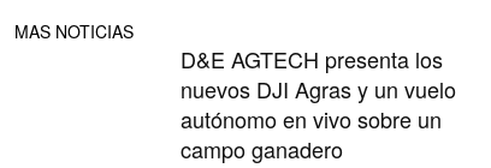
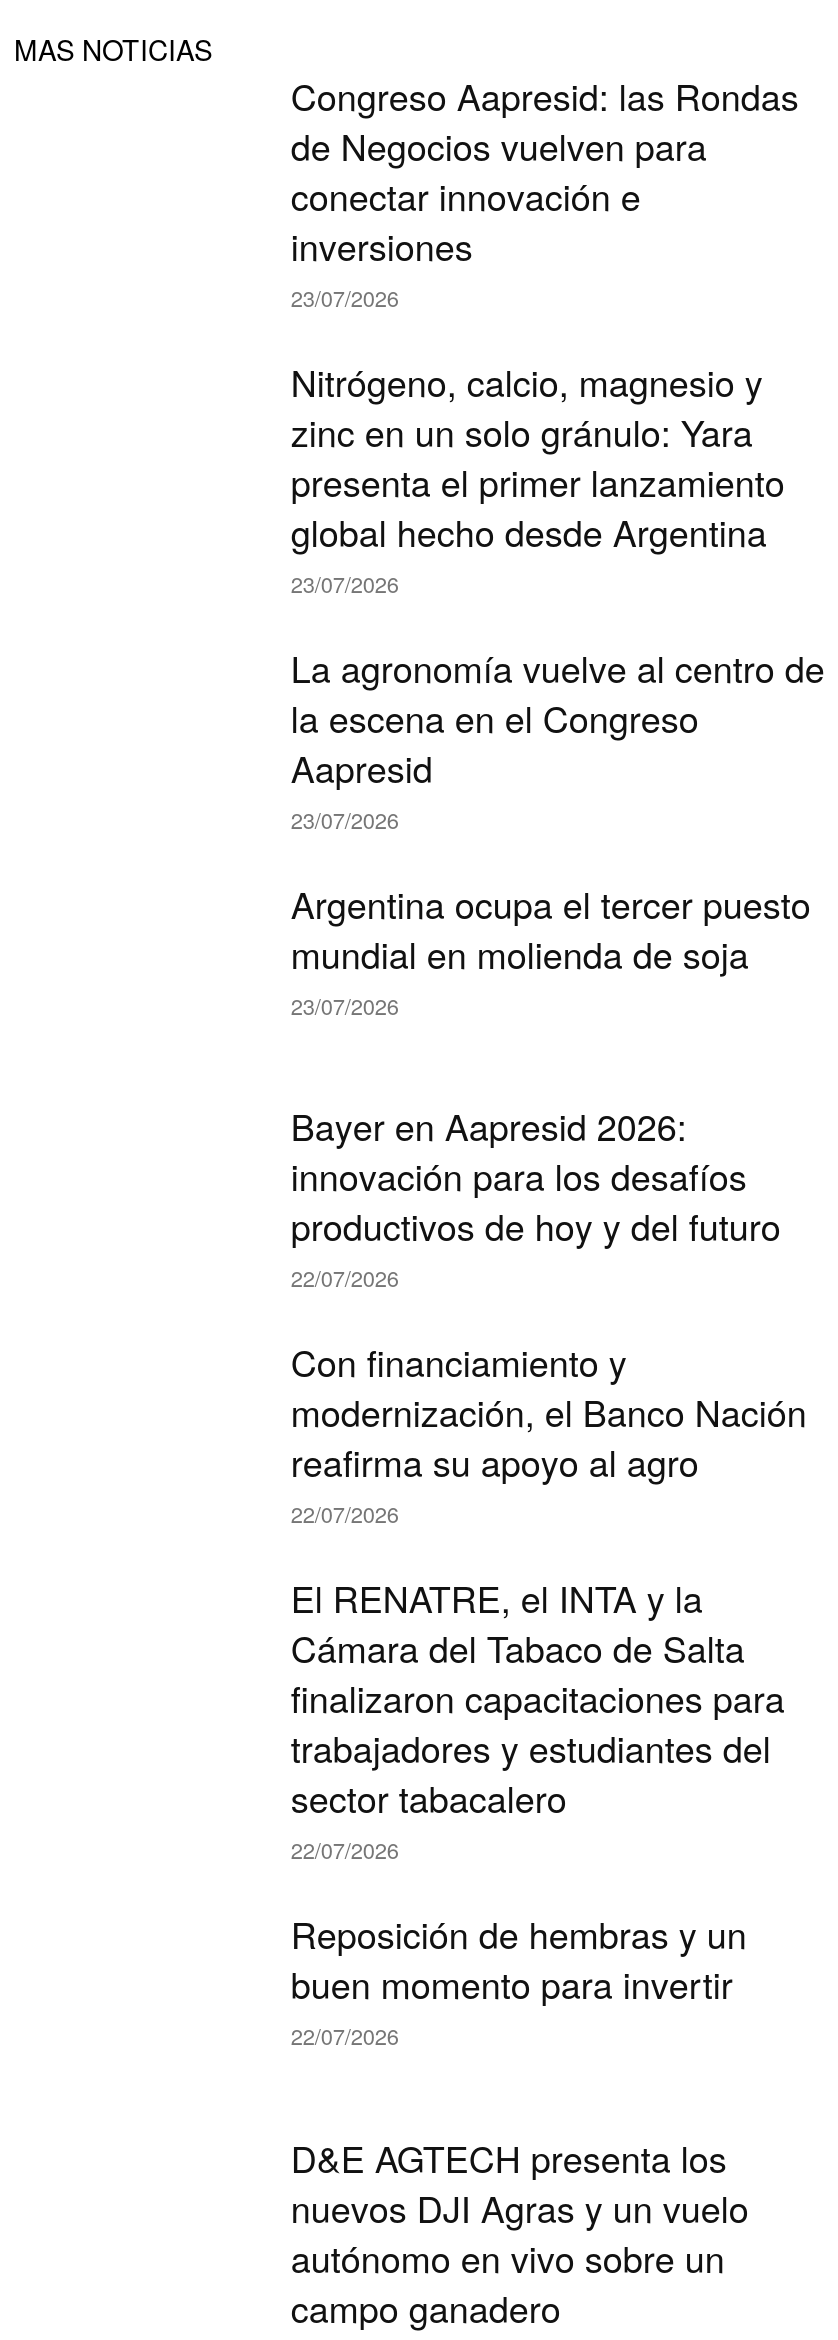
+ Congreso Aapresid: las Rondas
+ de Negocios vuelven para
+ conectar innovación e
+ inversiones
+ 23/07/2026
+ Nitrógeno, calcio, magnesio y
+ zinc en un solo gránulo: Yara
+ presenta el primer lanzamiento
+ global hecho desde Argentina
+ 23/07/2026
+ La agronomía vuelve al centro de
+ la escena en el Congreso
+ Aapresid
+ 23/07/2026
+ Argentina ocupa el tercer puesto
+ mundial en molienda de soja
+ 23/07/2026
+ Bayer en Aapresid 2026:
+ innovación para los desafíos
+ productivos de hoy y del futuro
+ 22/07/2026
+ Con financiamiento y
+ modernización, el Banco Nación
+ reafirma su apoyo al agro
+ 22/07/2026
+ El RENATRE, el INTA y la
+ Cámara del Tabaco de Salta
+ finalizaron capacitaciones para
+ trabajadores y estudiantes del
+ sector tabacalero
+ 22/07/2026
+ Reposición de hembras y un
+ buen momento para invertir
+ 22/07/2026
